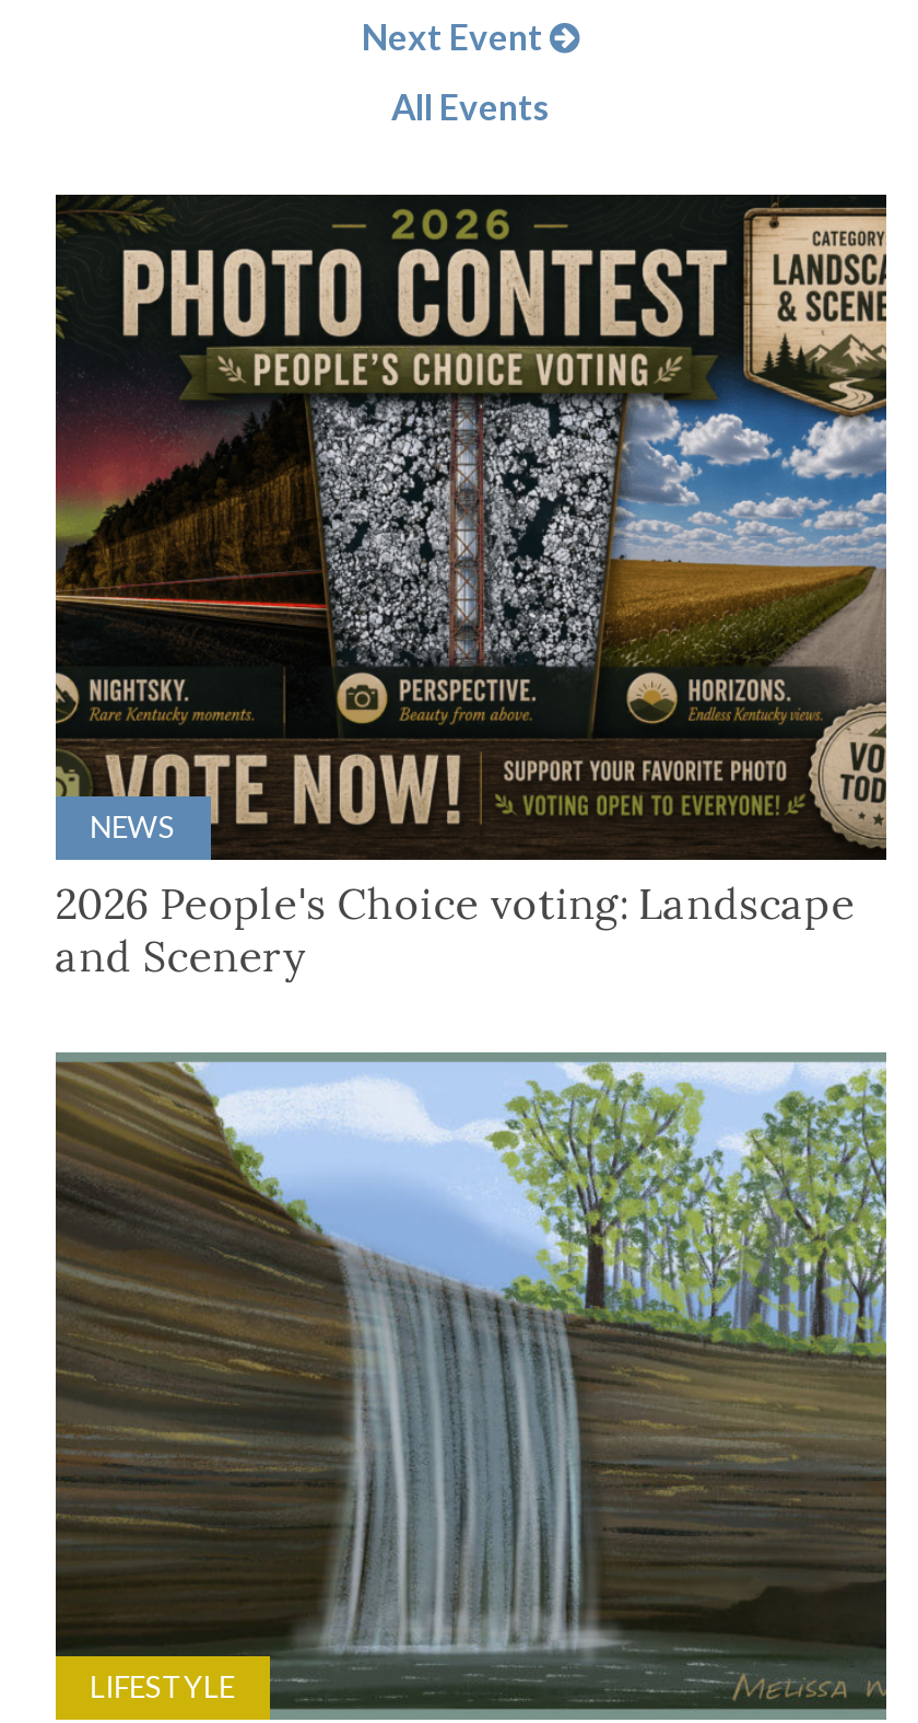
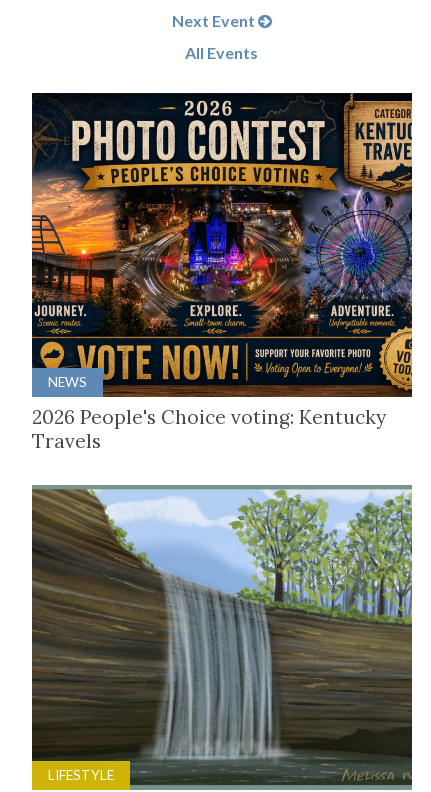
- [image]
- 2026 People's Choice voting: Landscape
- and Scenery
+ [image]
+ 2026 People's Choice voting: Kentucky
+ Travels
